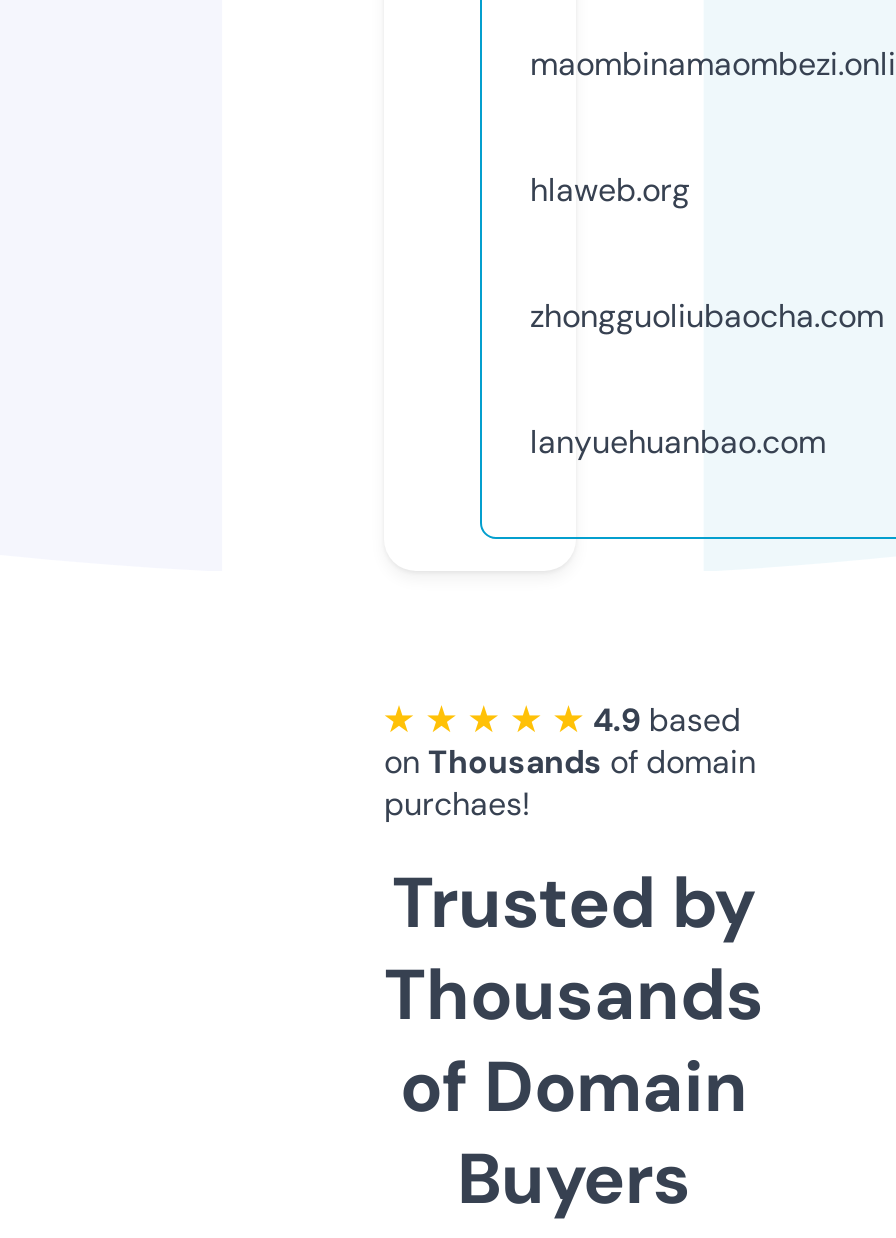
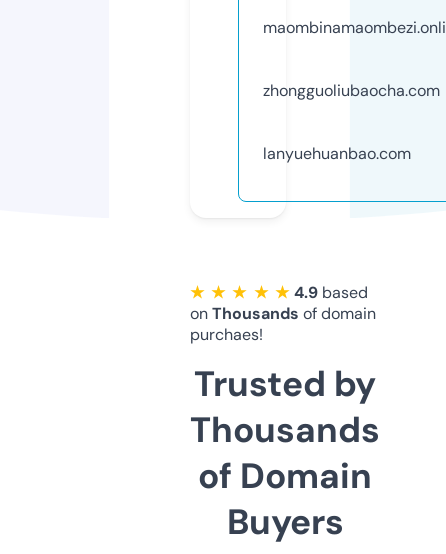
- hlaweb.org
